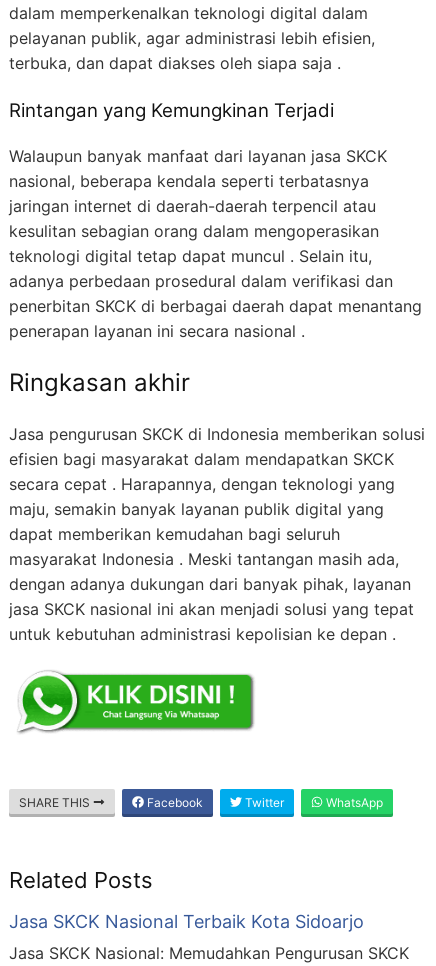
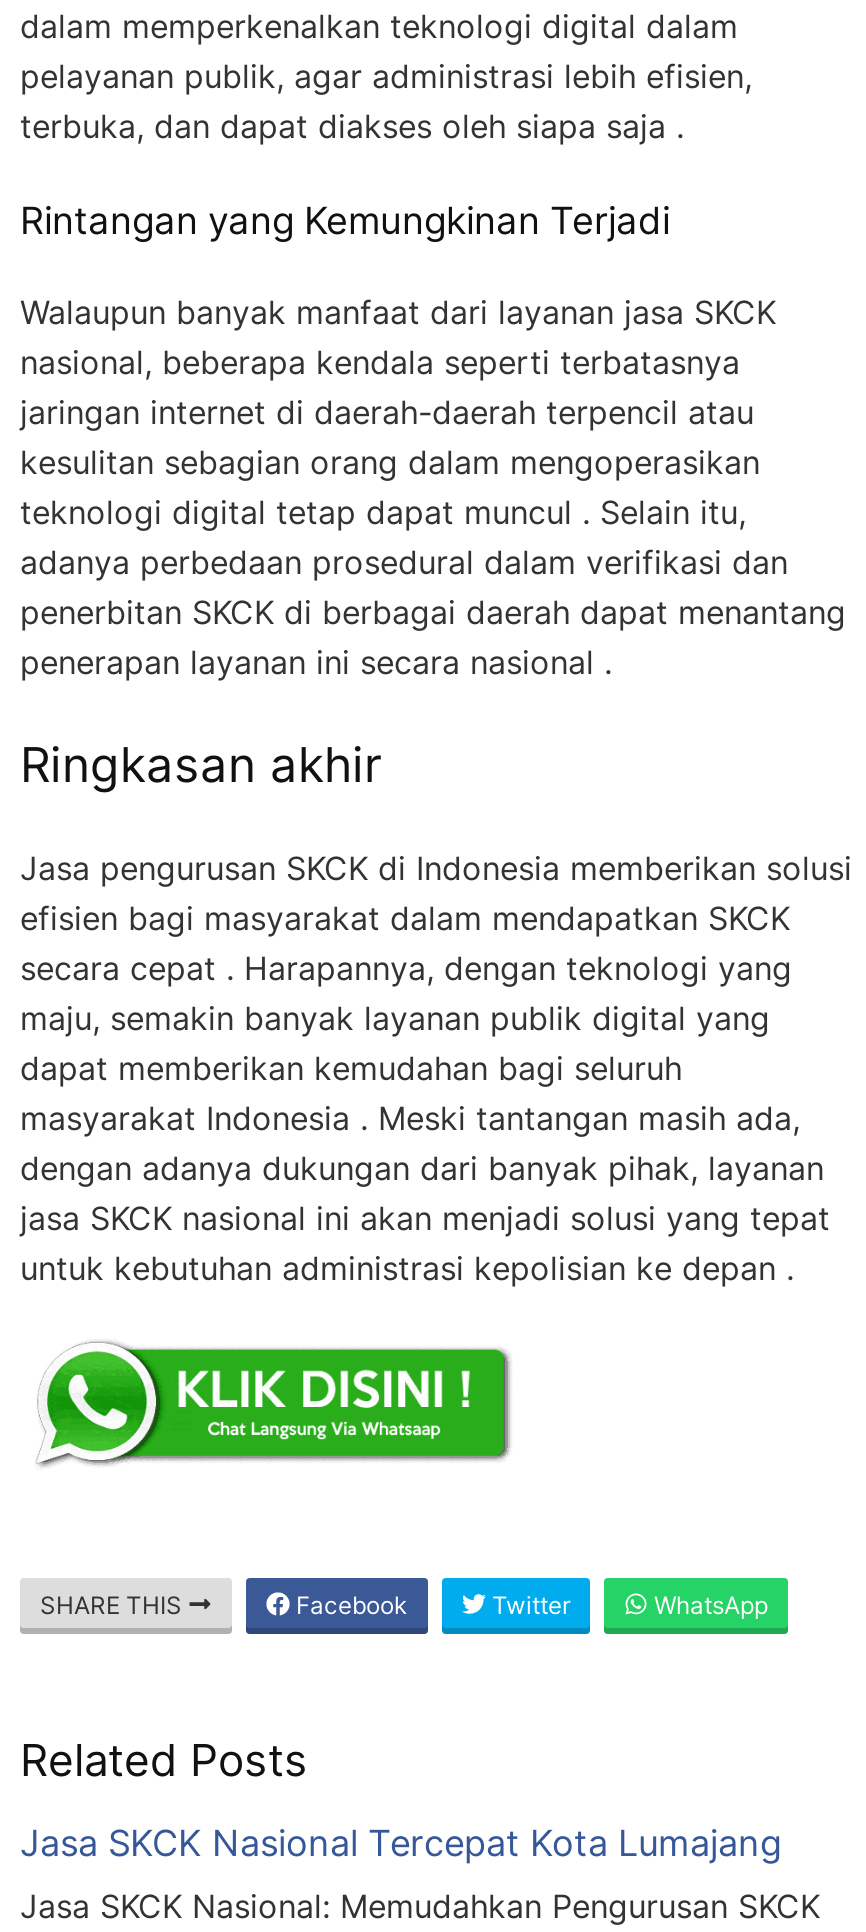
- Jasa SKCK Nasional Terbaik Kota Sidoarjo
+ Jasa SKCK Nasional Tercepat Kota Lumajang
